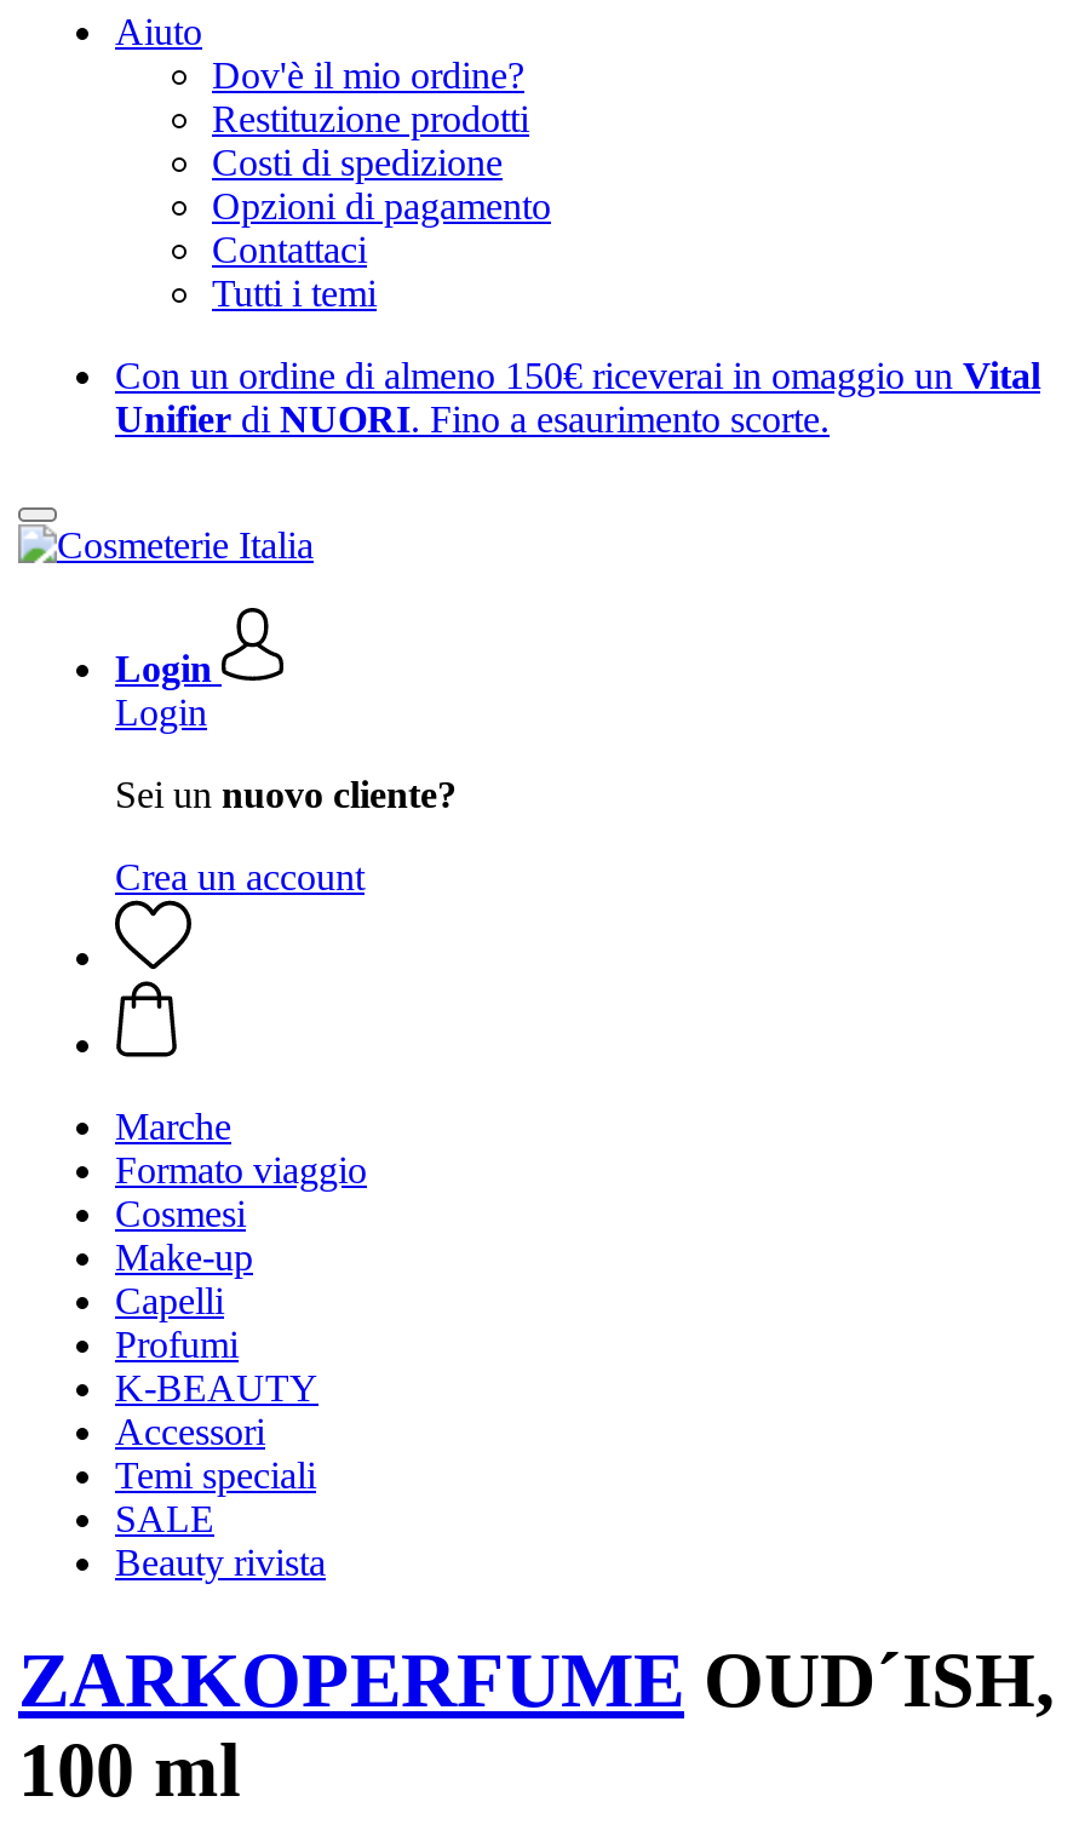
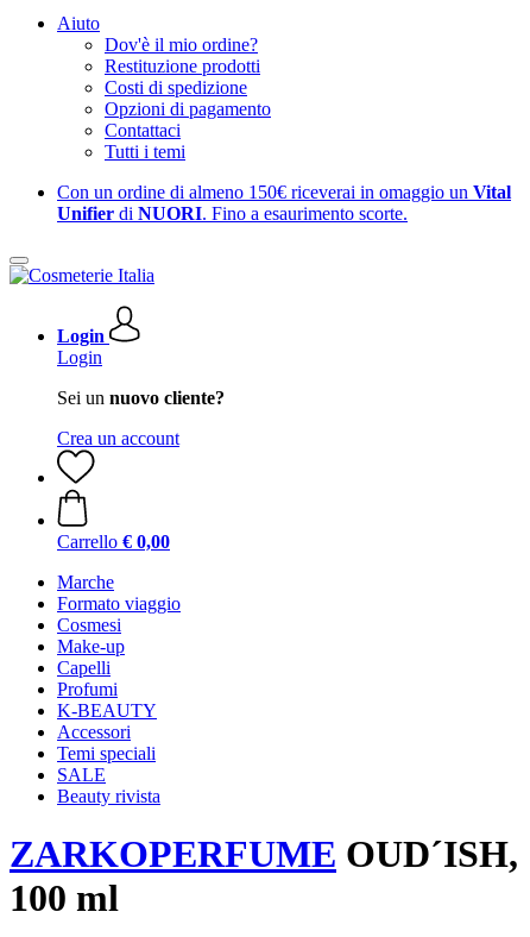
+ Carrello € 0,00
